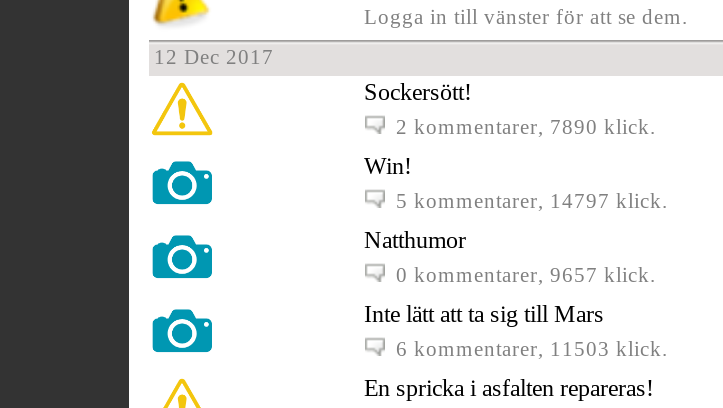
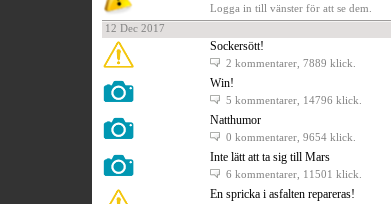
- 2 kommentarer, 7890 klick.
+ 2 kommentarer, 7889 klick.

- 5 kommentarer, 14797 klick.
+ 5 kommentarer, 14796 klick.

- 0 kommentarer, 9657 klick.
+ 0 kommentarer, 9654 klick.

- 6 kommentarer, 11503 klick.
+ 6 kommentarer, 11501 klick.
